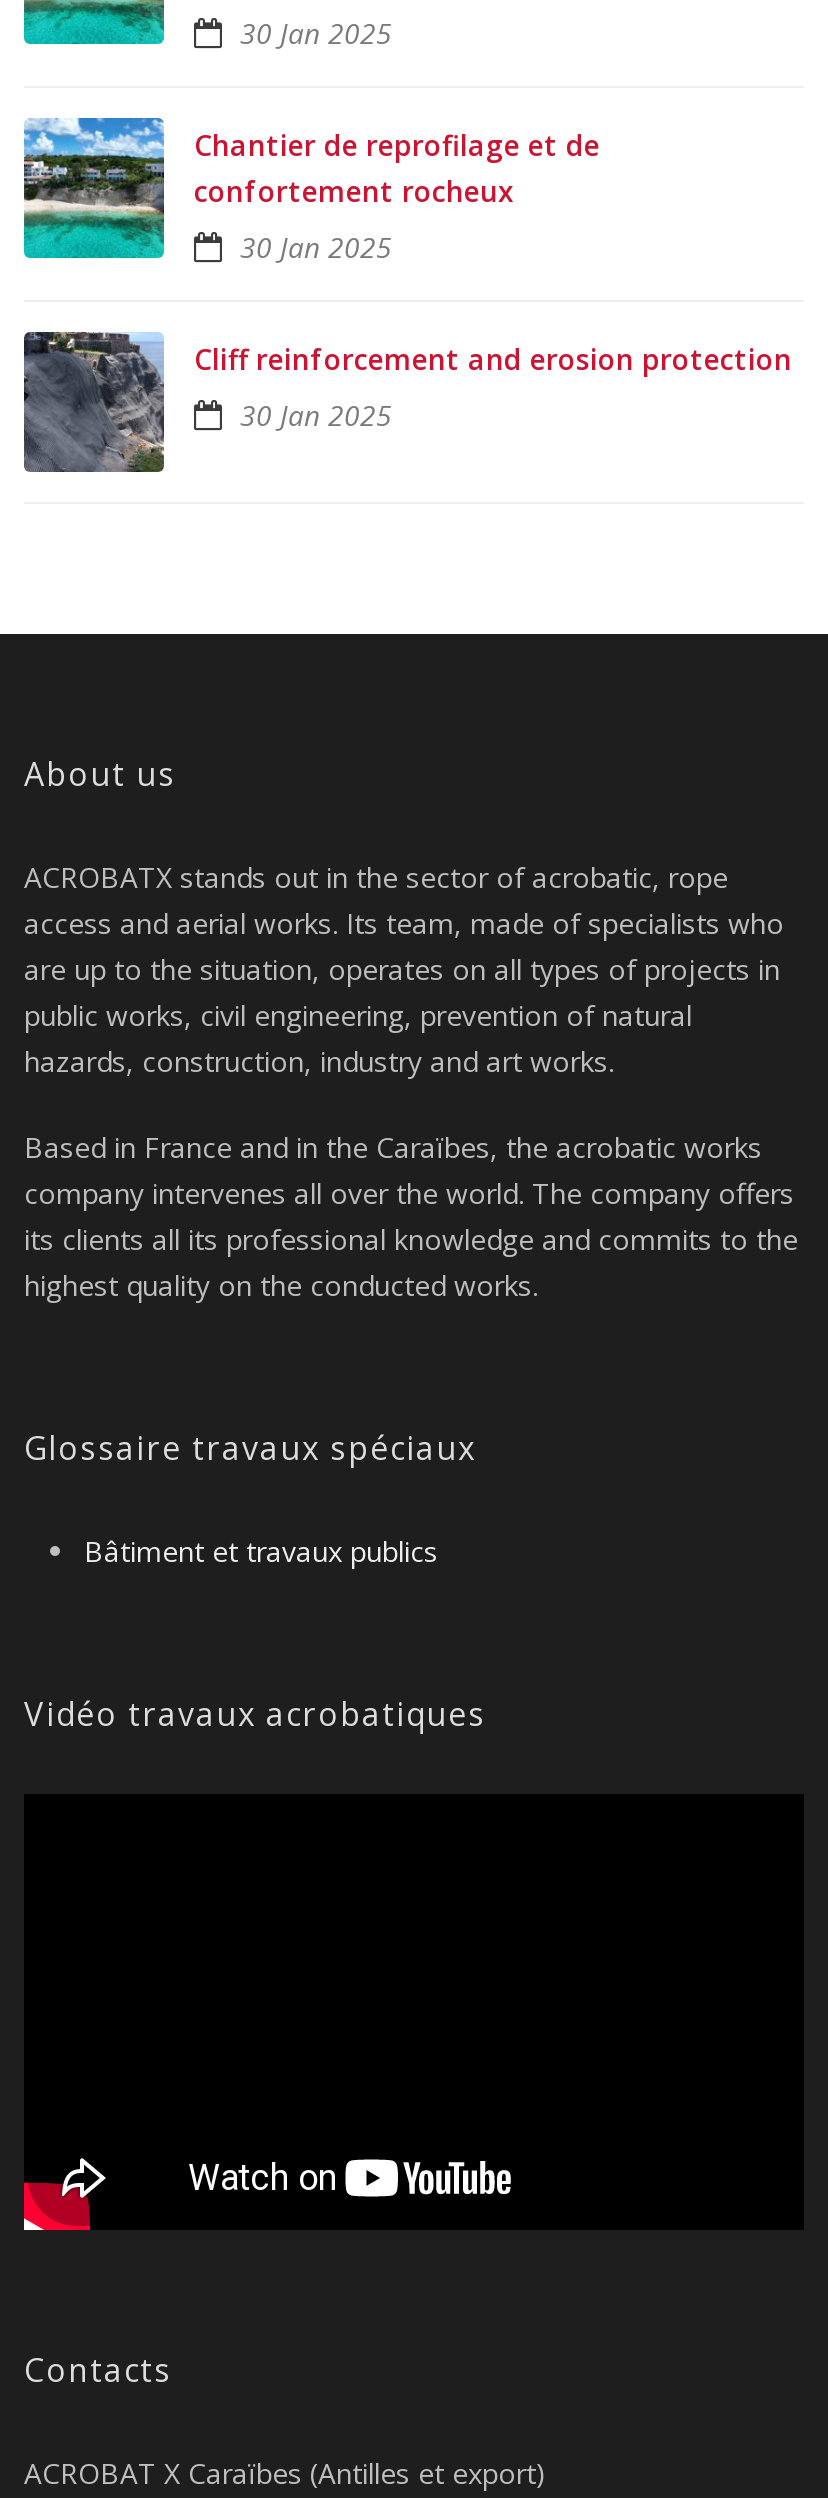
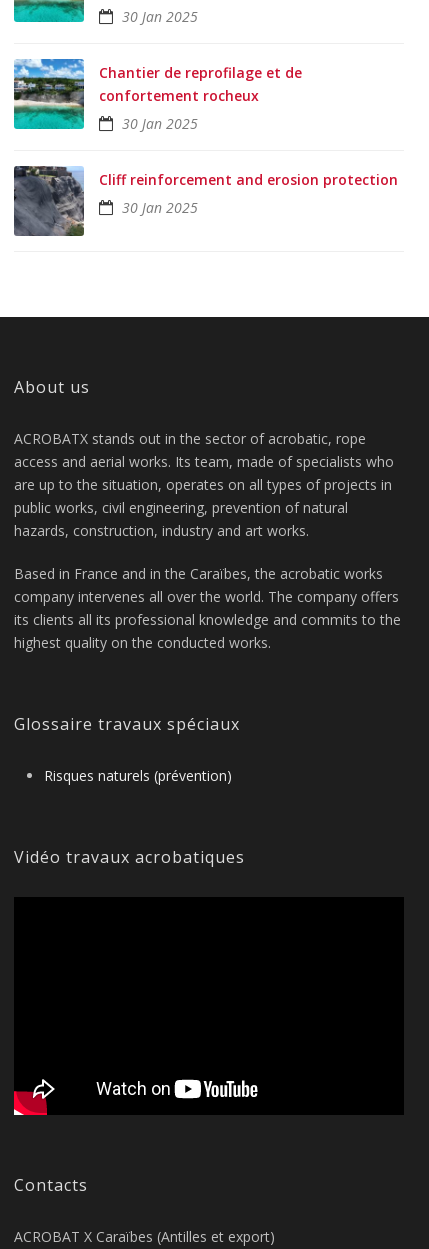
- Bâtiment et travaux publics
+ Risques naturels (prévention)
